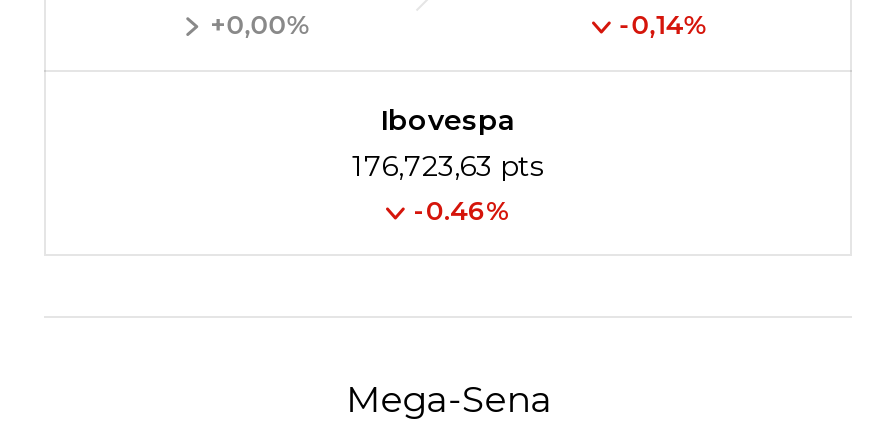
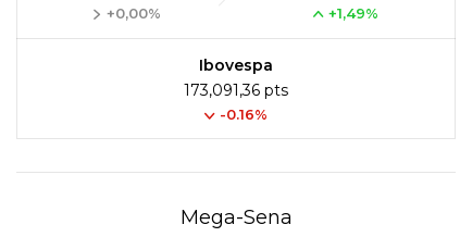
- -0,14%
+ +1,49%

- 176,723,63 pts
+ 173,091,36 pts

- -0.46%
+ -0.16%
